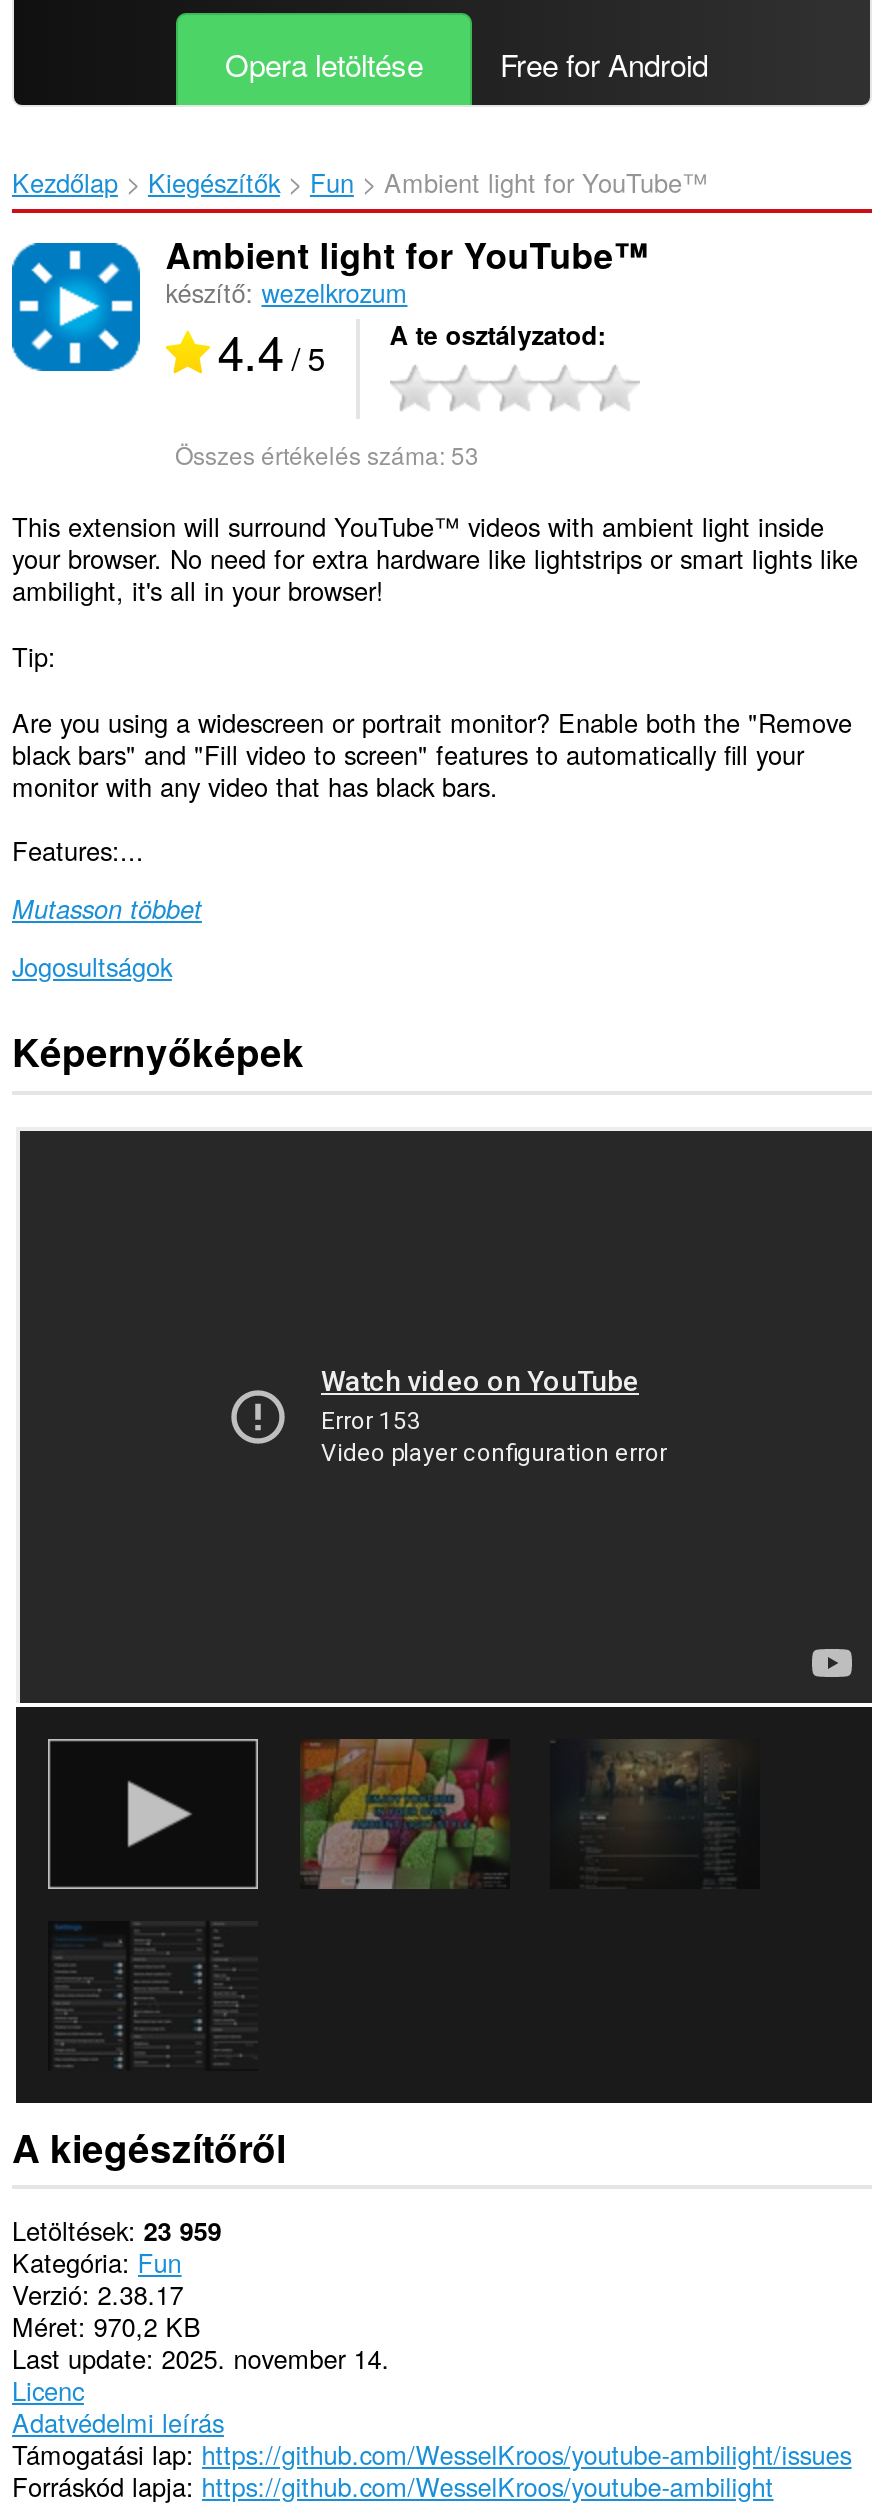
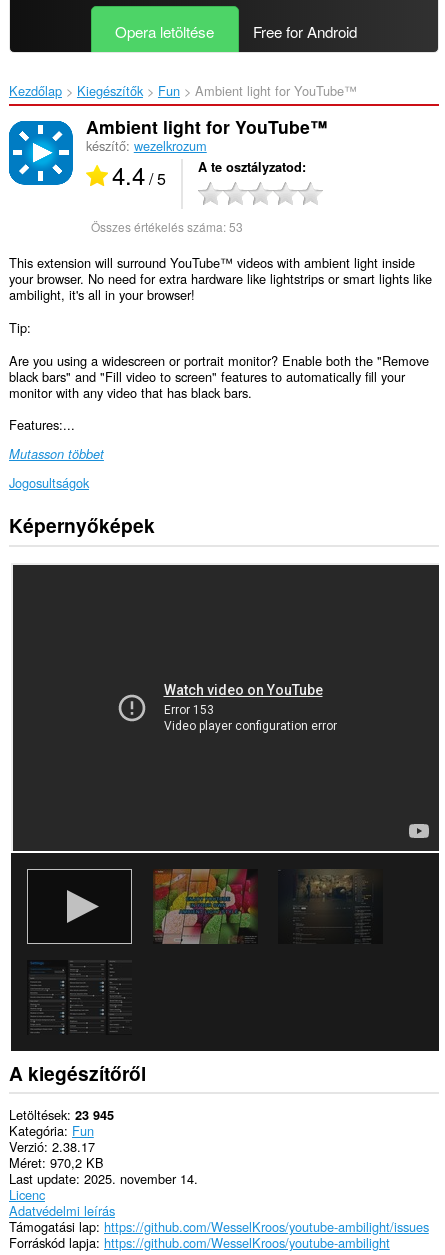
- Letöltések 23 959
+ Letöltések 23 945
